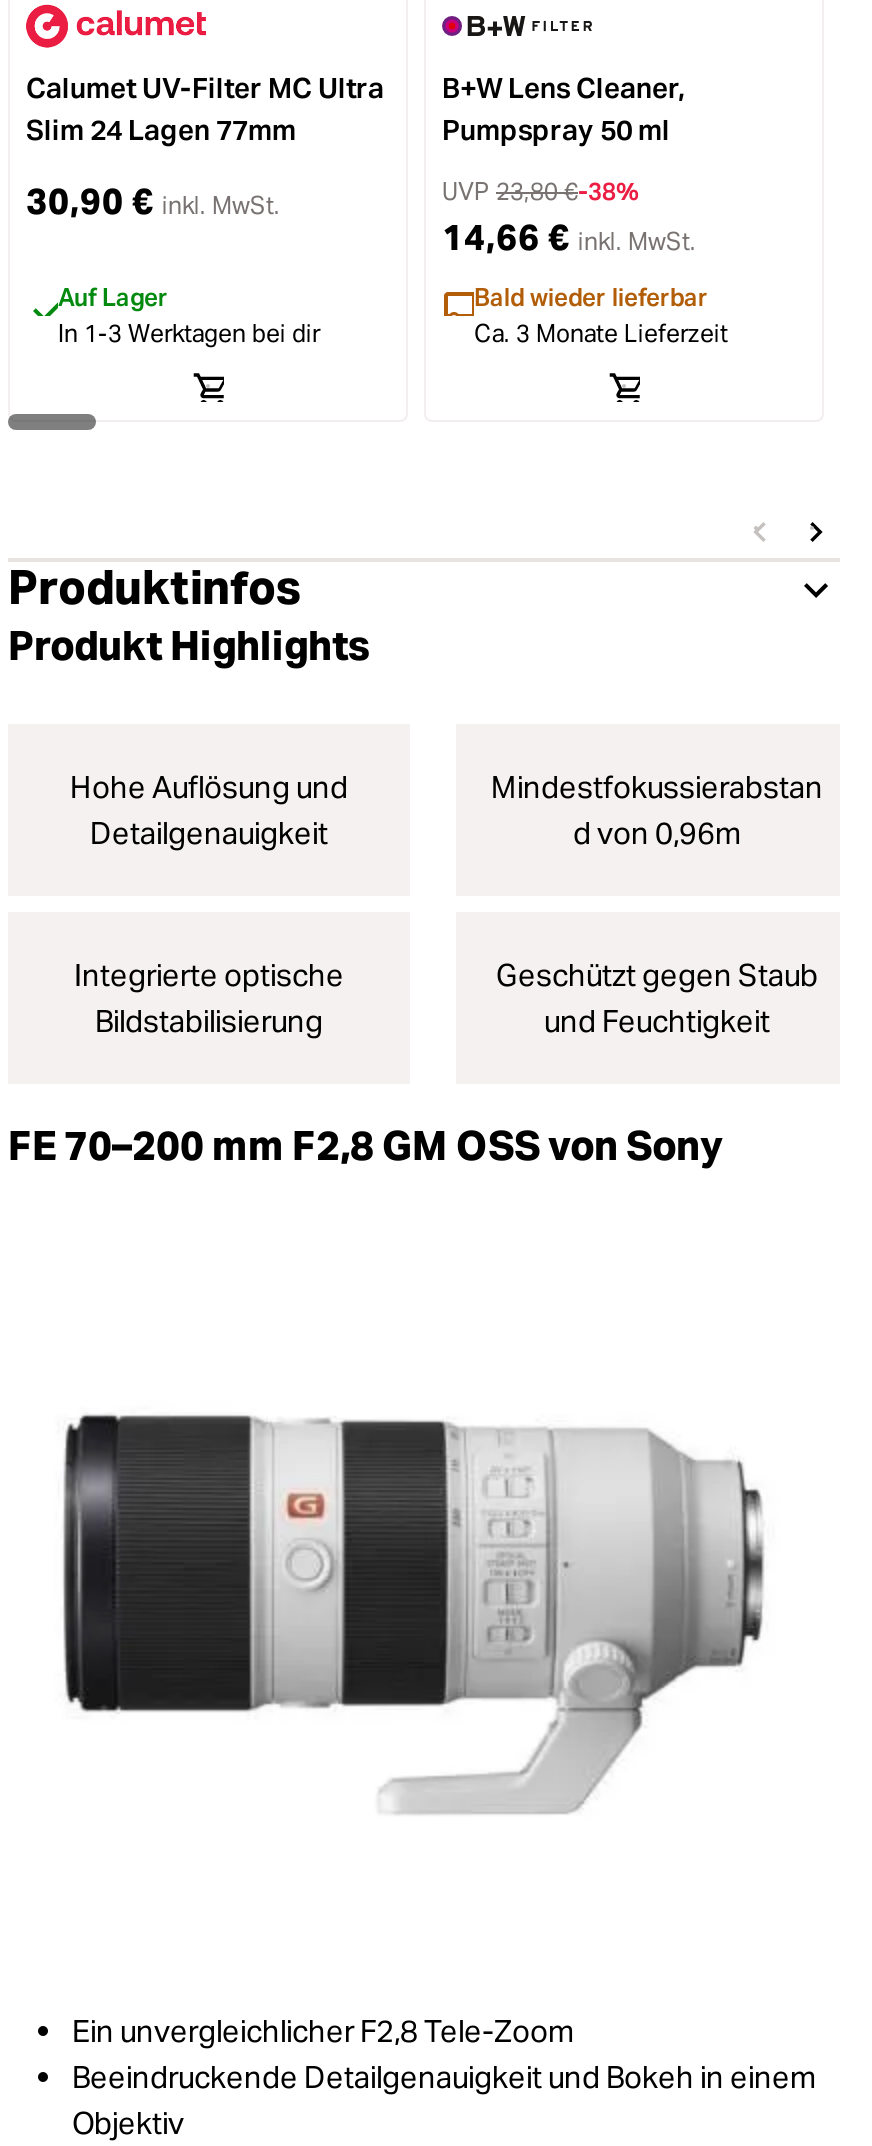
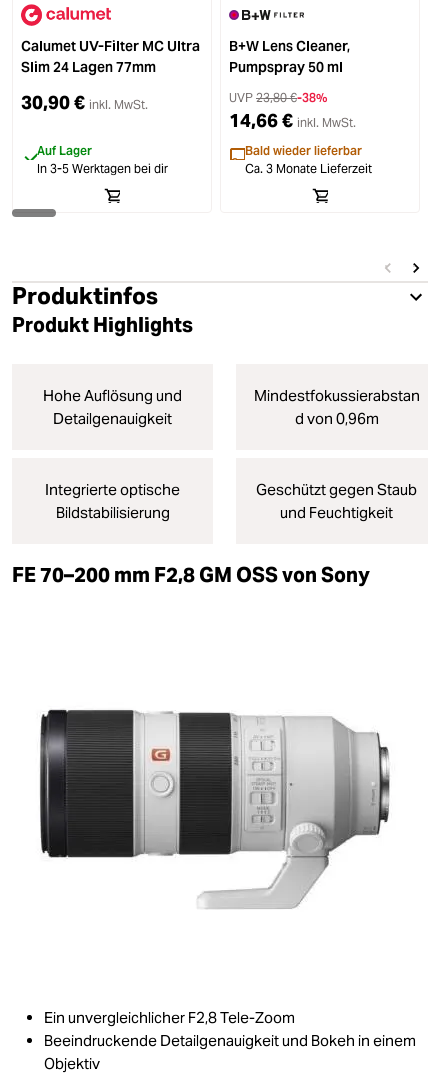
- In 1-3 Werktagen bei dir
+ In 3-5 Werktagen bei dir
